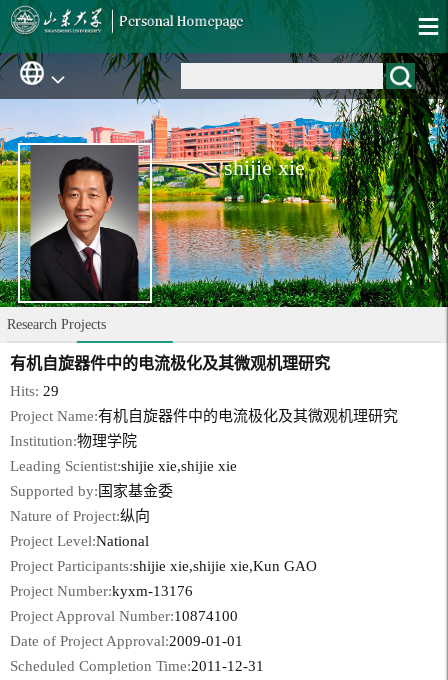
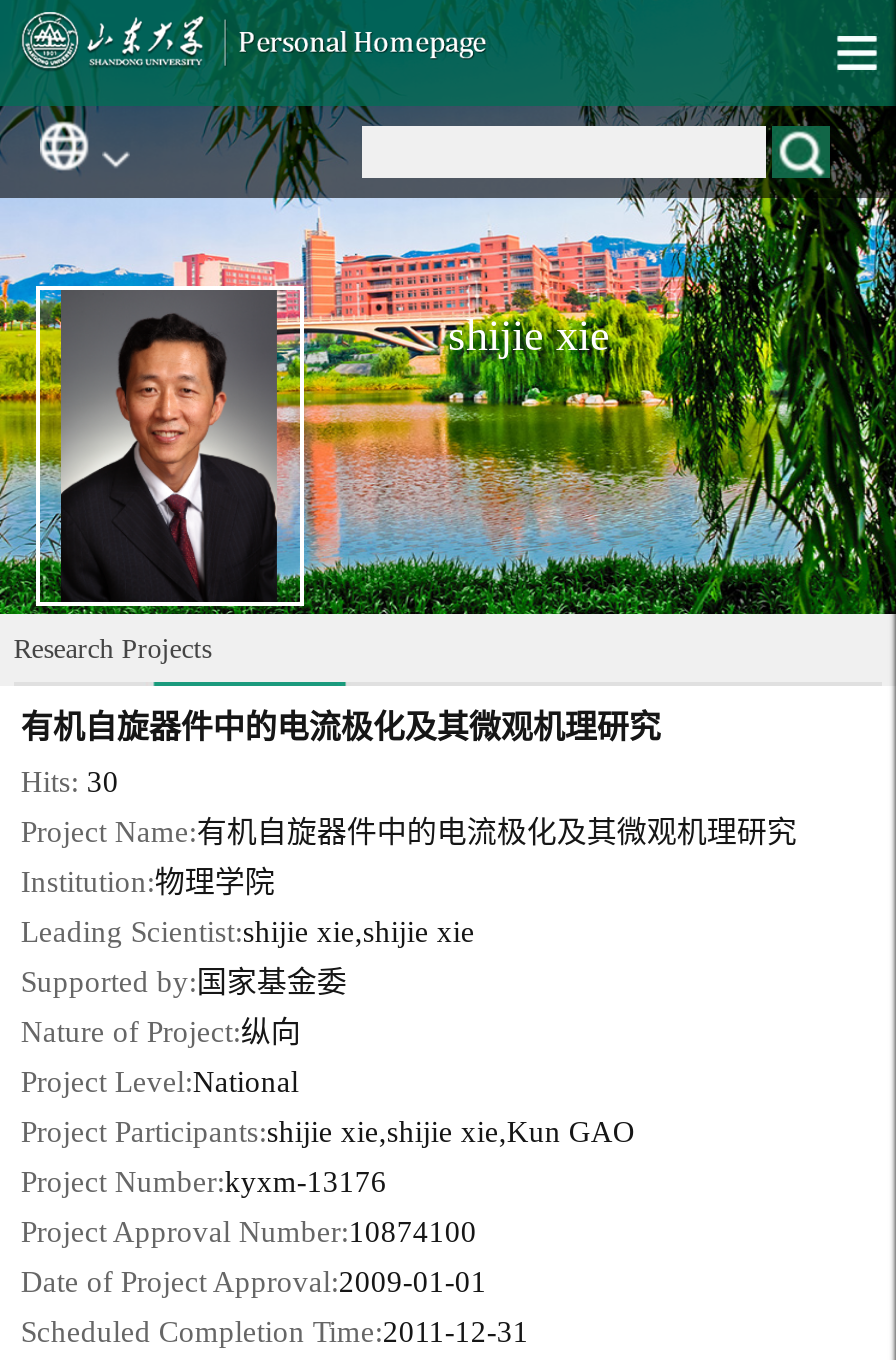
- Hits: 29
+ Hits: 30
